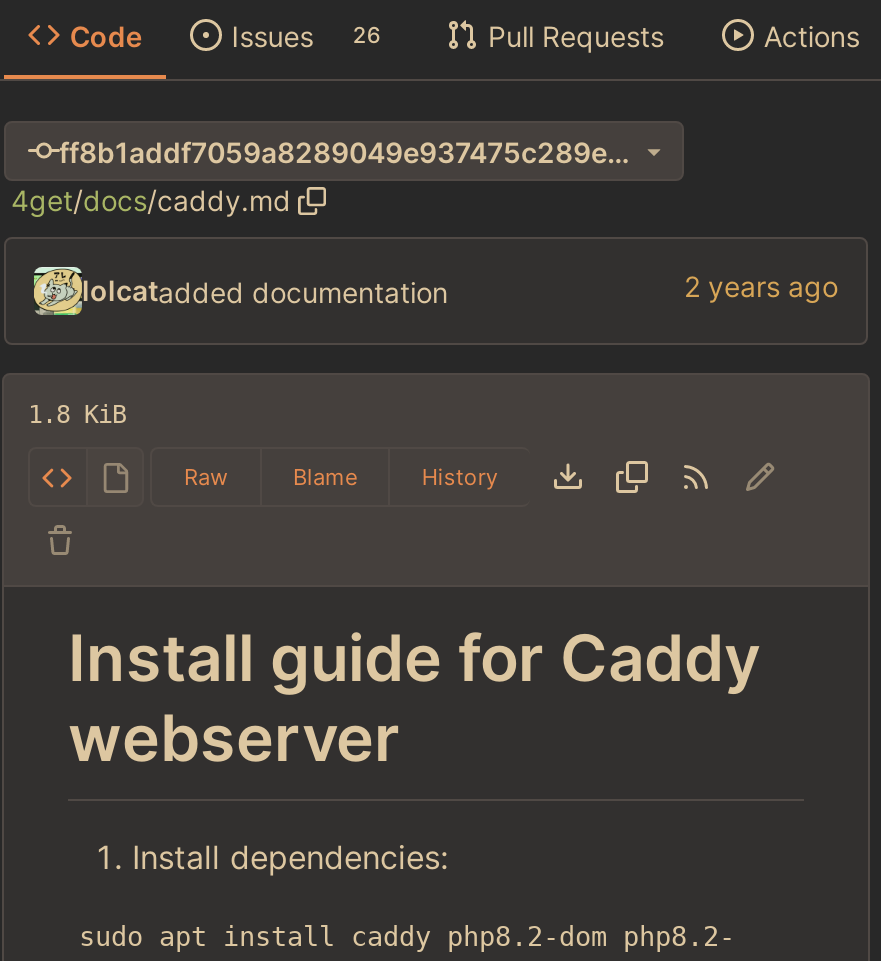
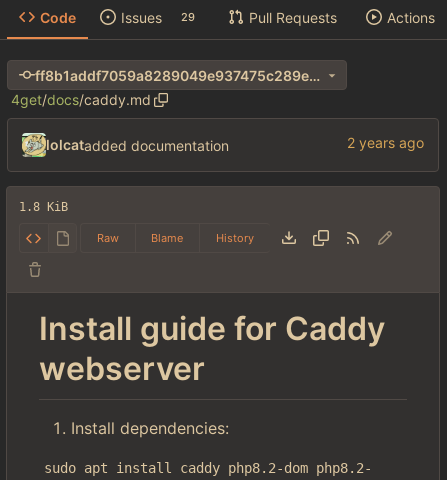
- Issues 26
+ Issues 29
